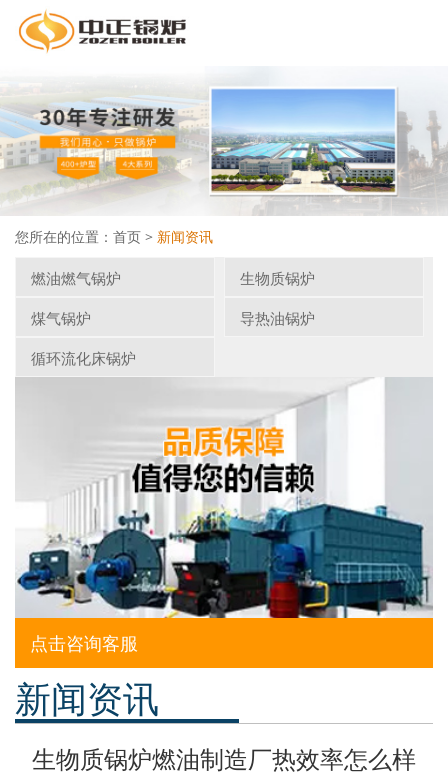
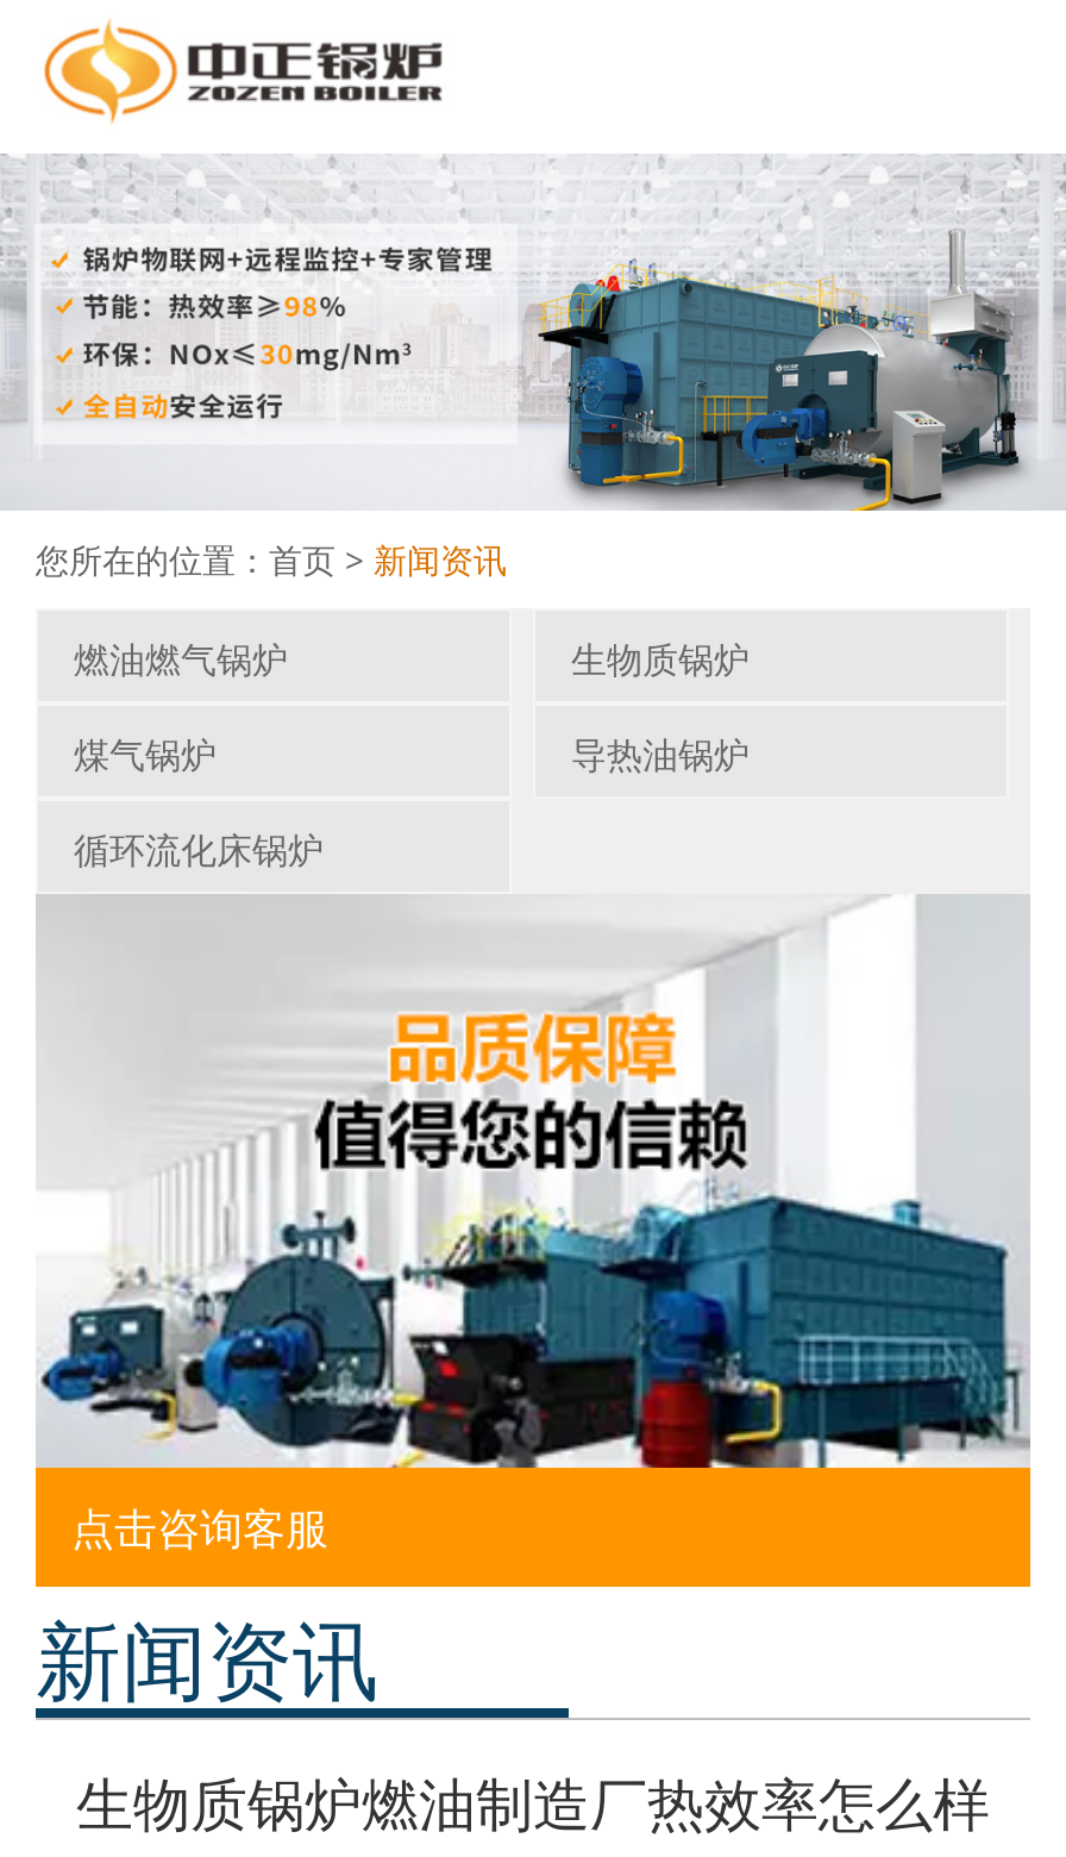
- [image]
+ [image]
